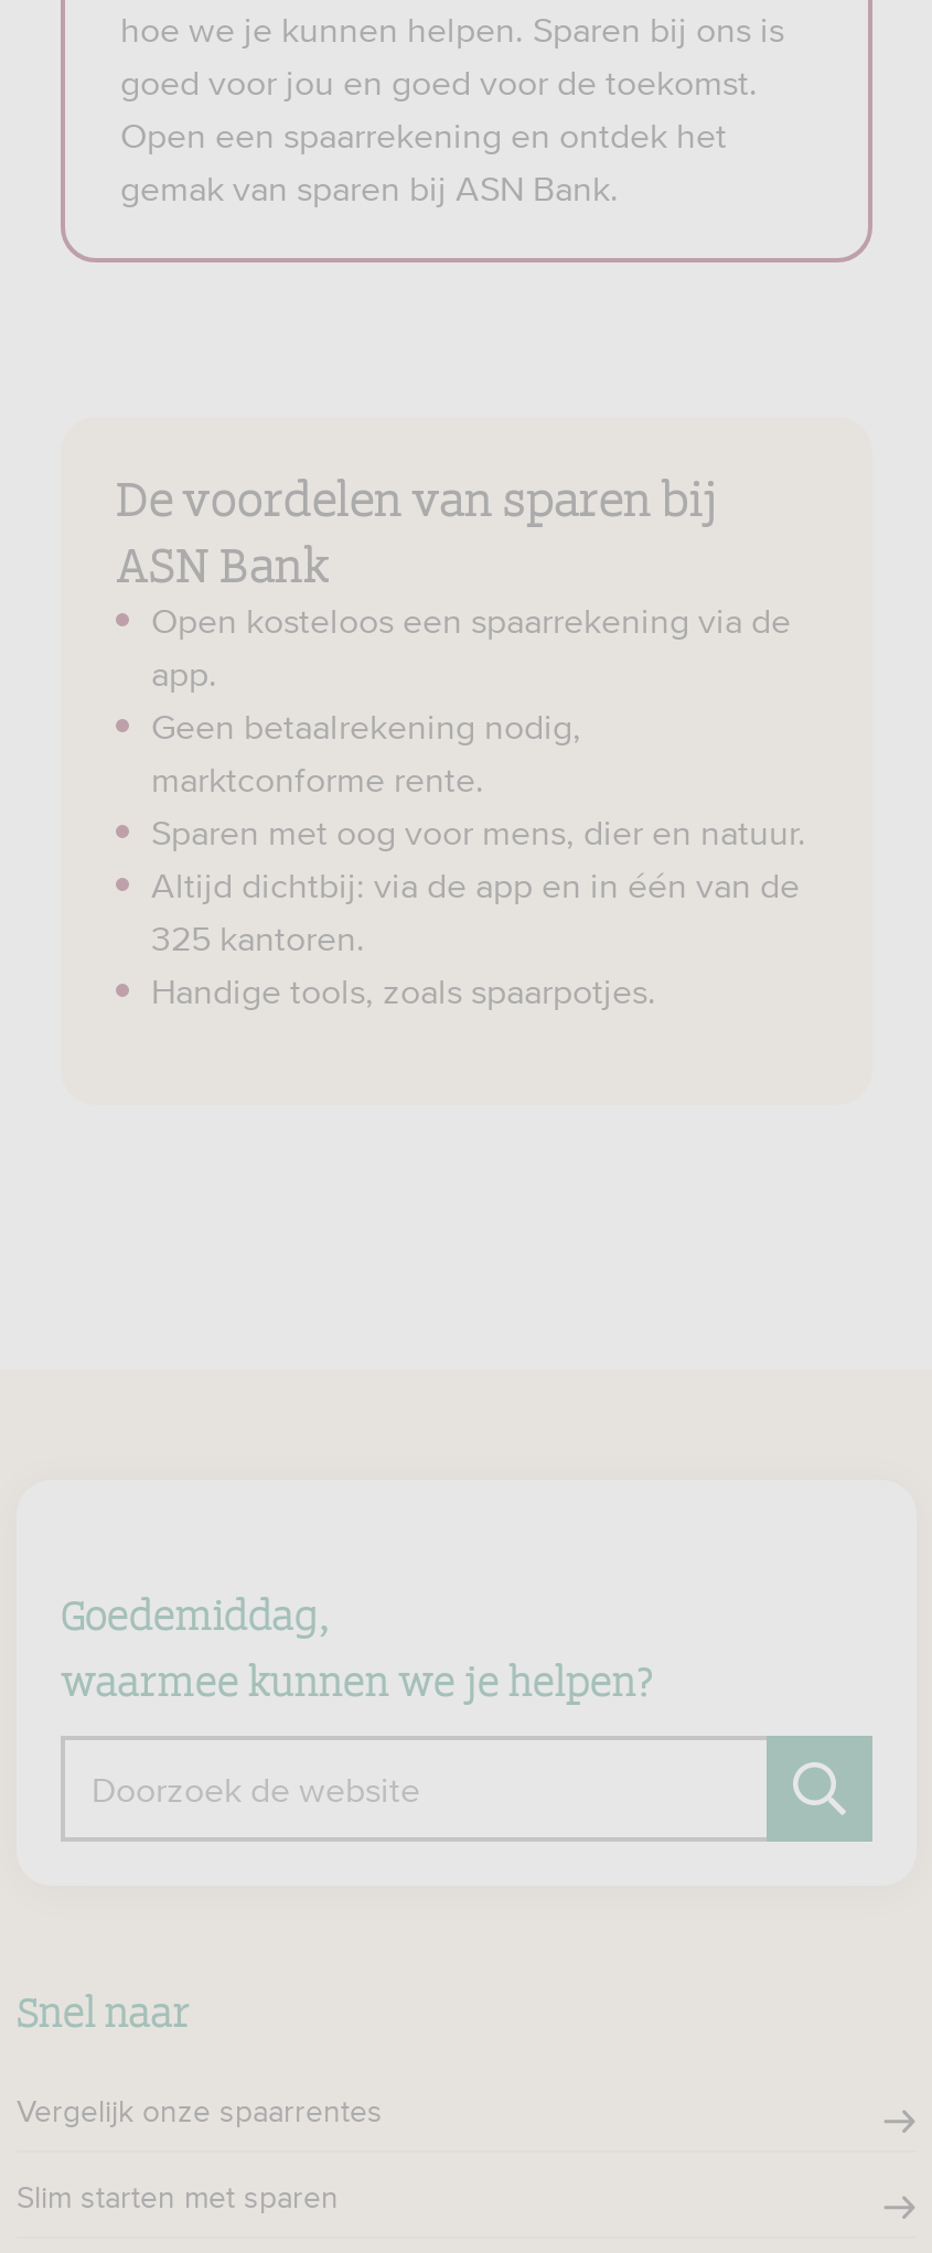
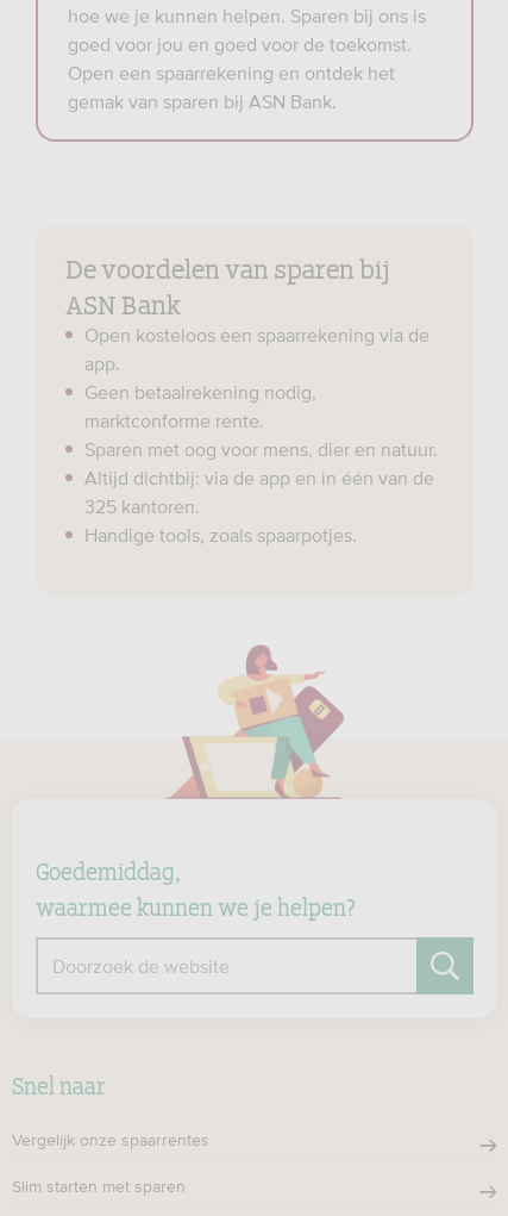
+ [image]
